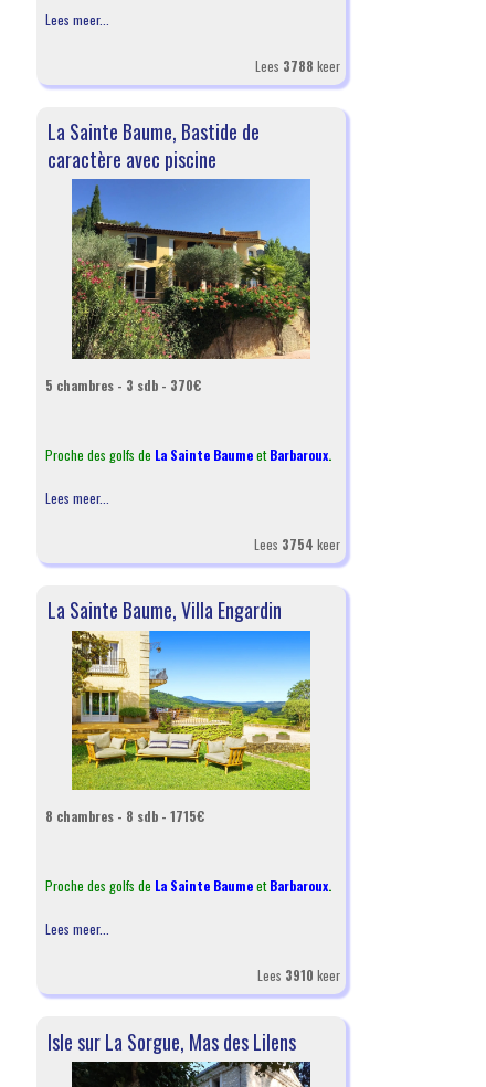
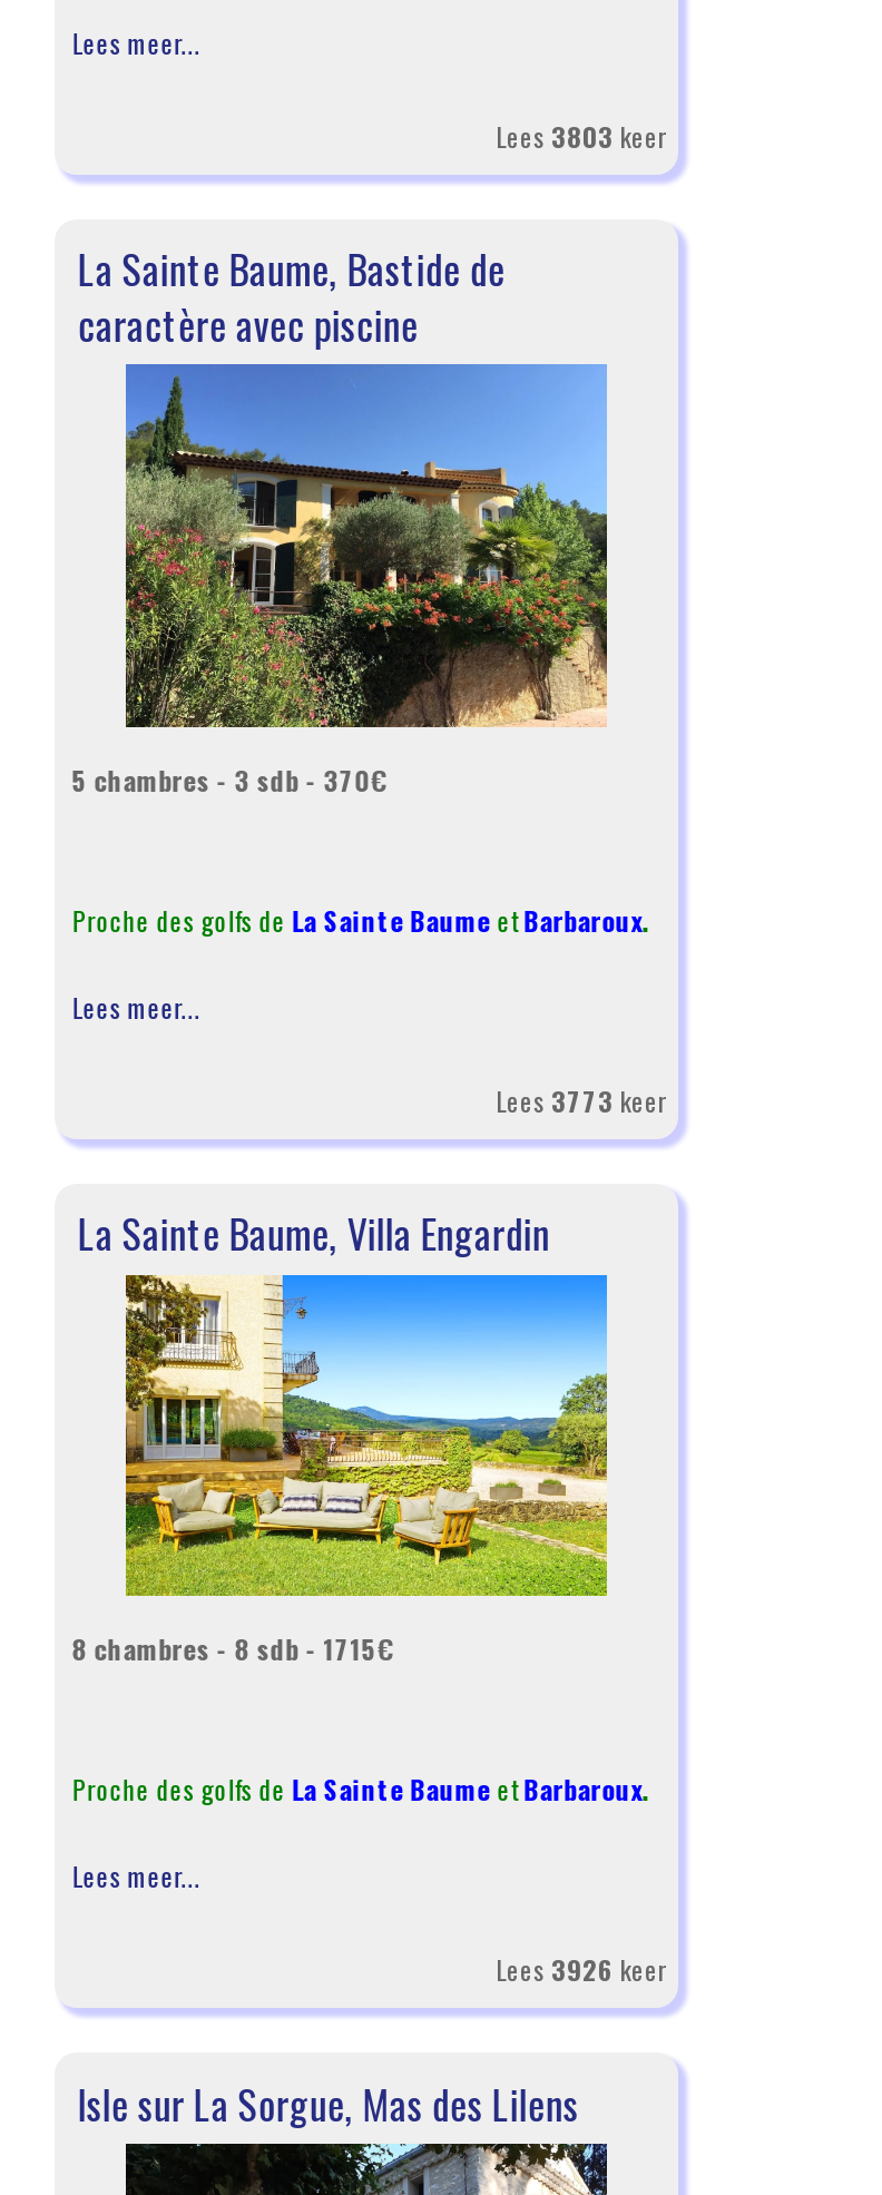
- Lees 3788 keer
+ Lees 3803 keer

- Lees 3754 keer
+ Lees 3773 keer

- Lees 3910 keer
+ Lees 3926 keer
